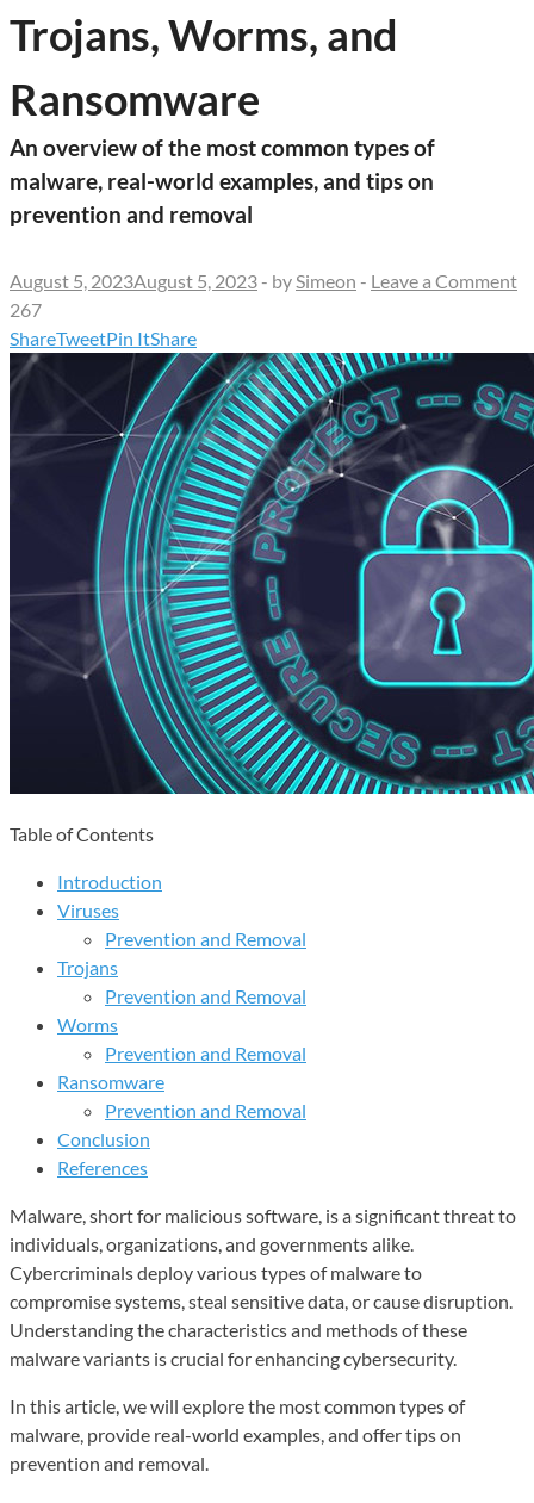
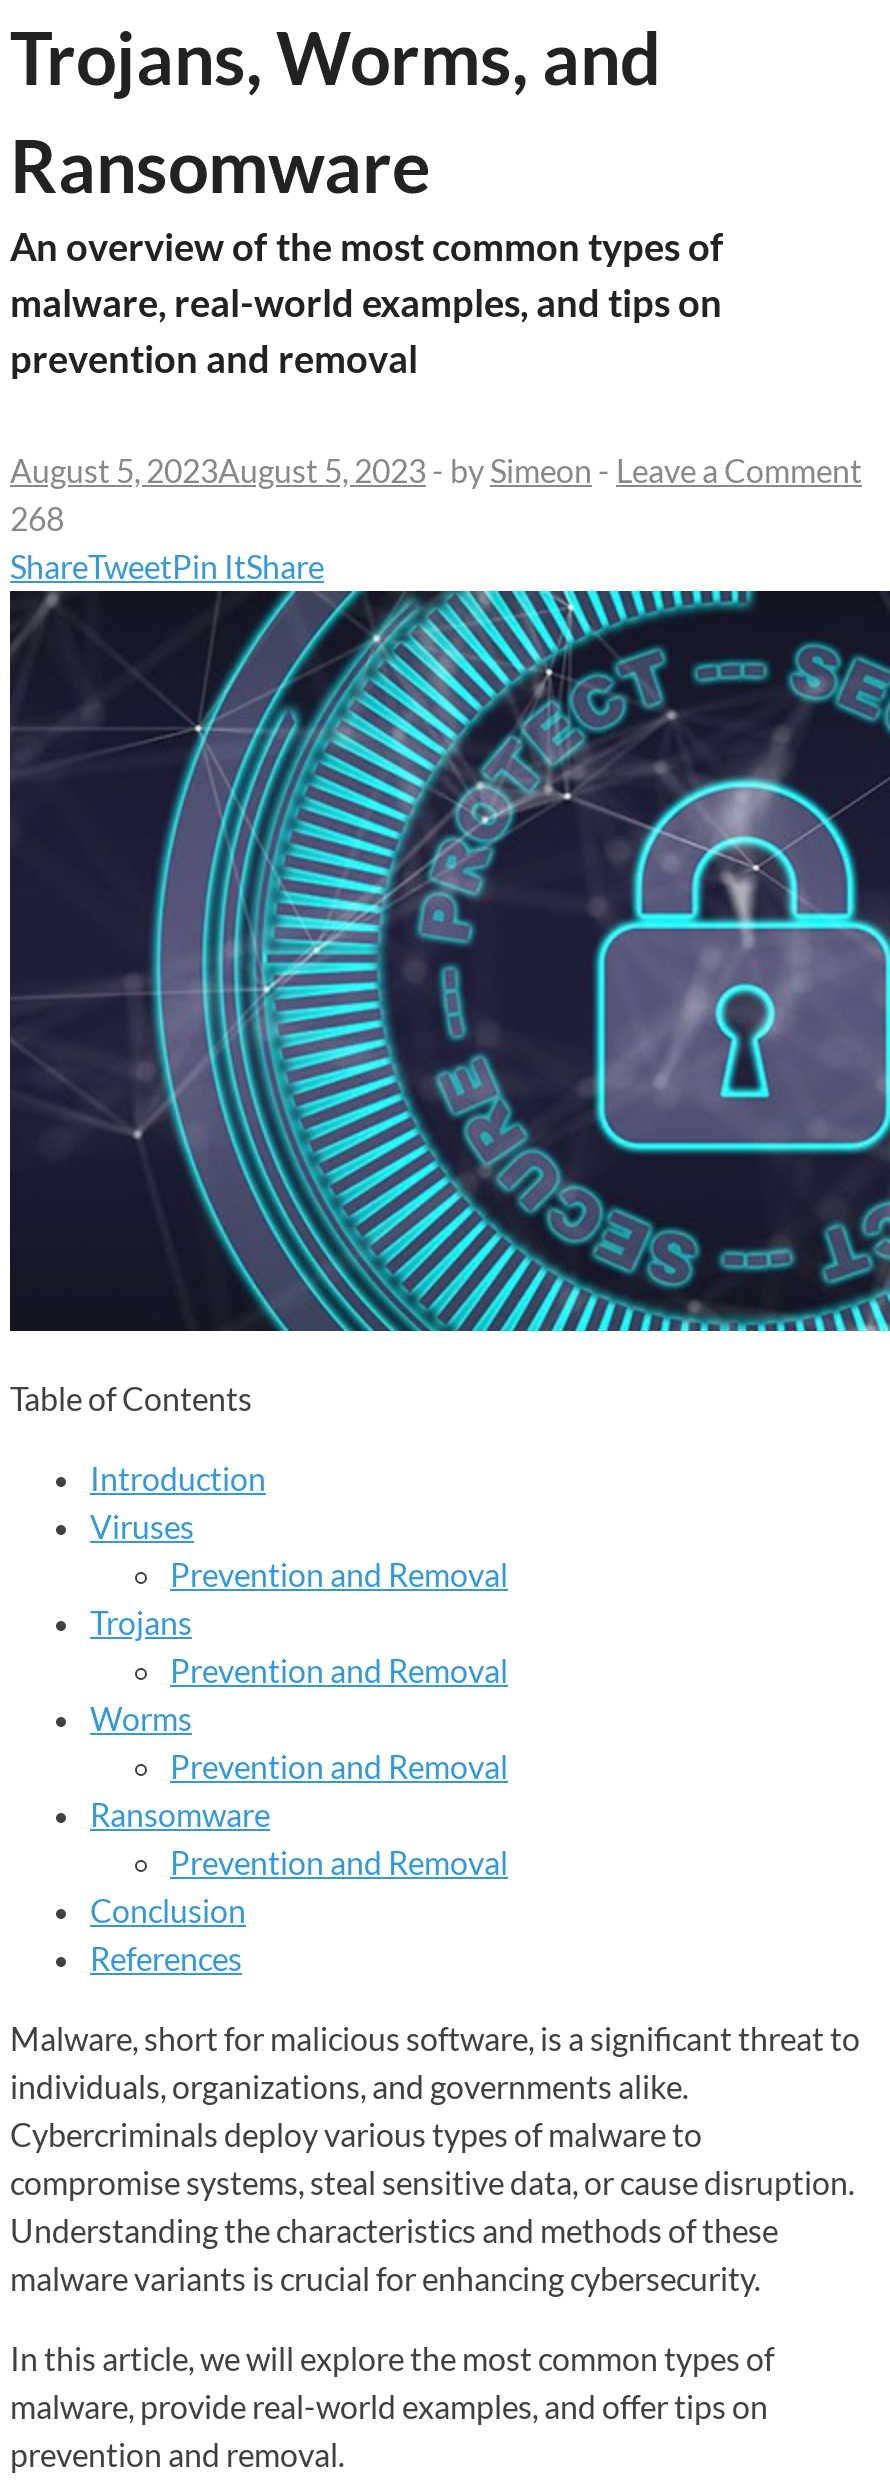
- 267
+ 268
